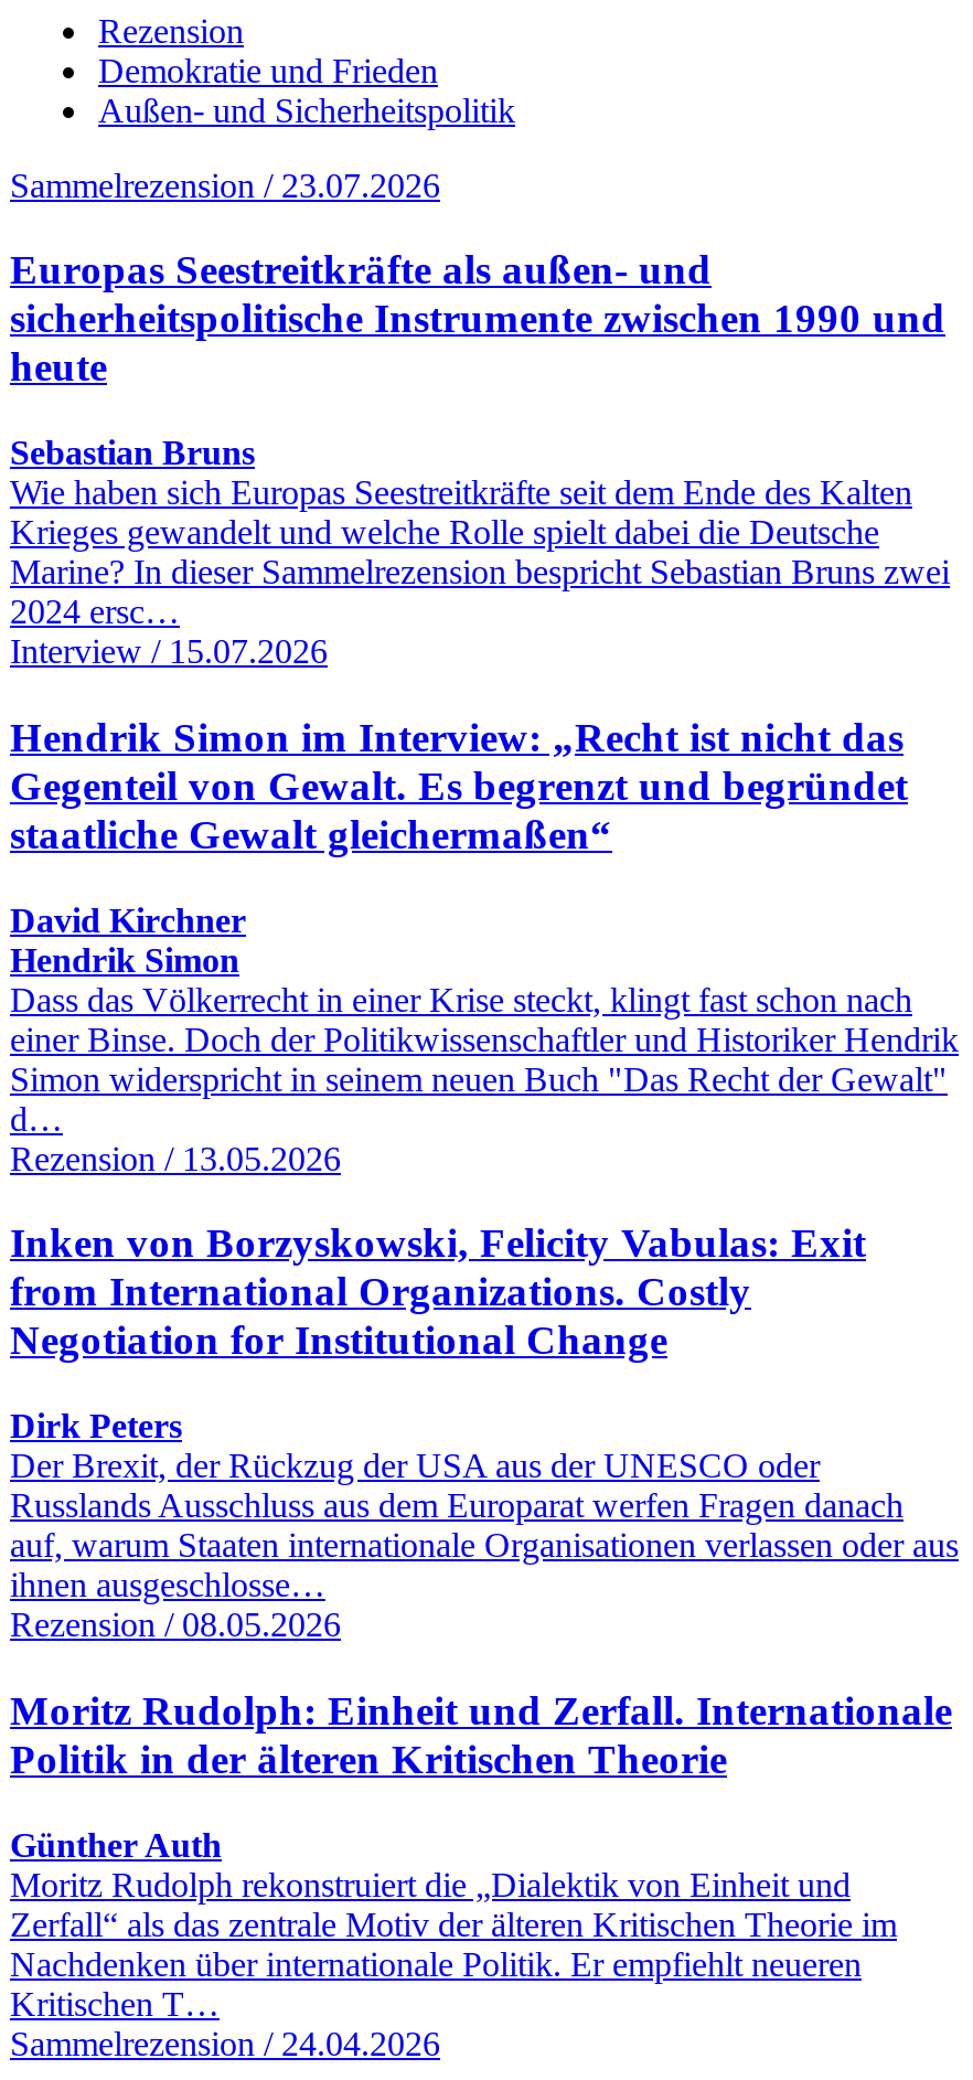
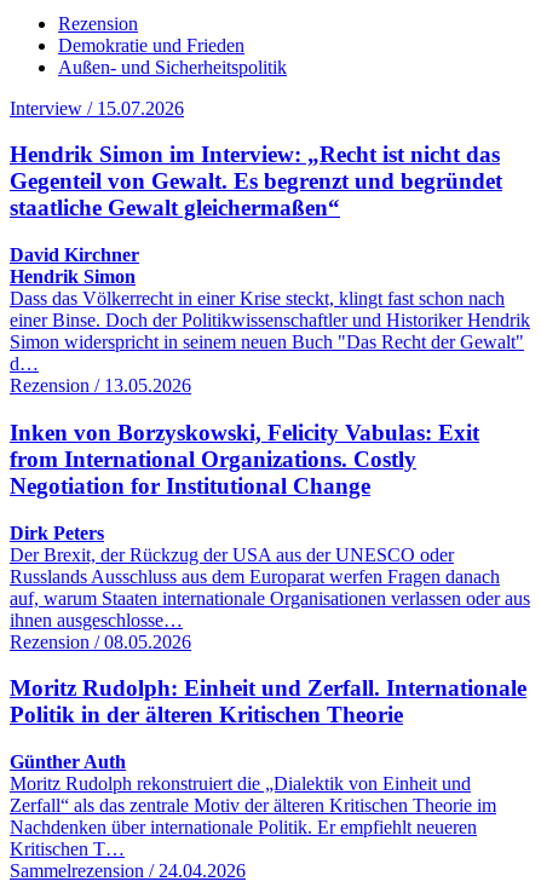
- Sammelrezension / 23.07.2026
- Europas Seestreitkräfte als außen- und
- sicherheitspolitische Instrumente zwischen 1990 und
- heute
- Sebastian Bruns
- Wie haben sich Europas Seestreitkräfte seit dem Ende des Kalten
- Krieges gewandelt und welche Rolle spielt dabei die Deutsche
- Marine? In dieser Sammelrezension bespricht Sebastian Bruns zwei
- 2024 ersc…
